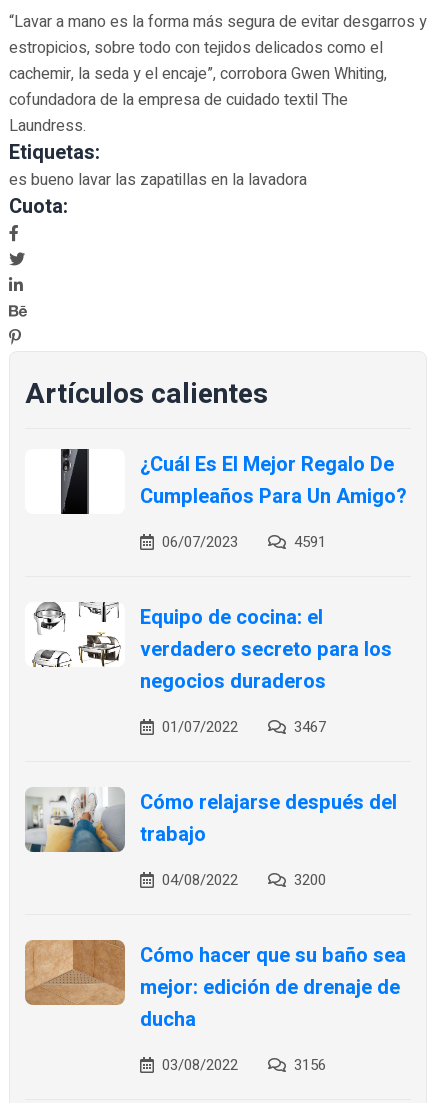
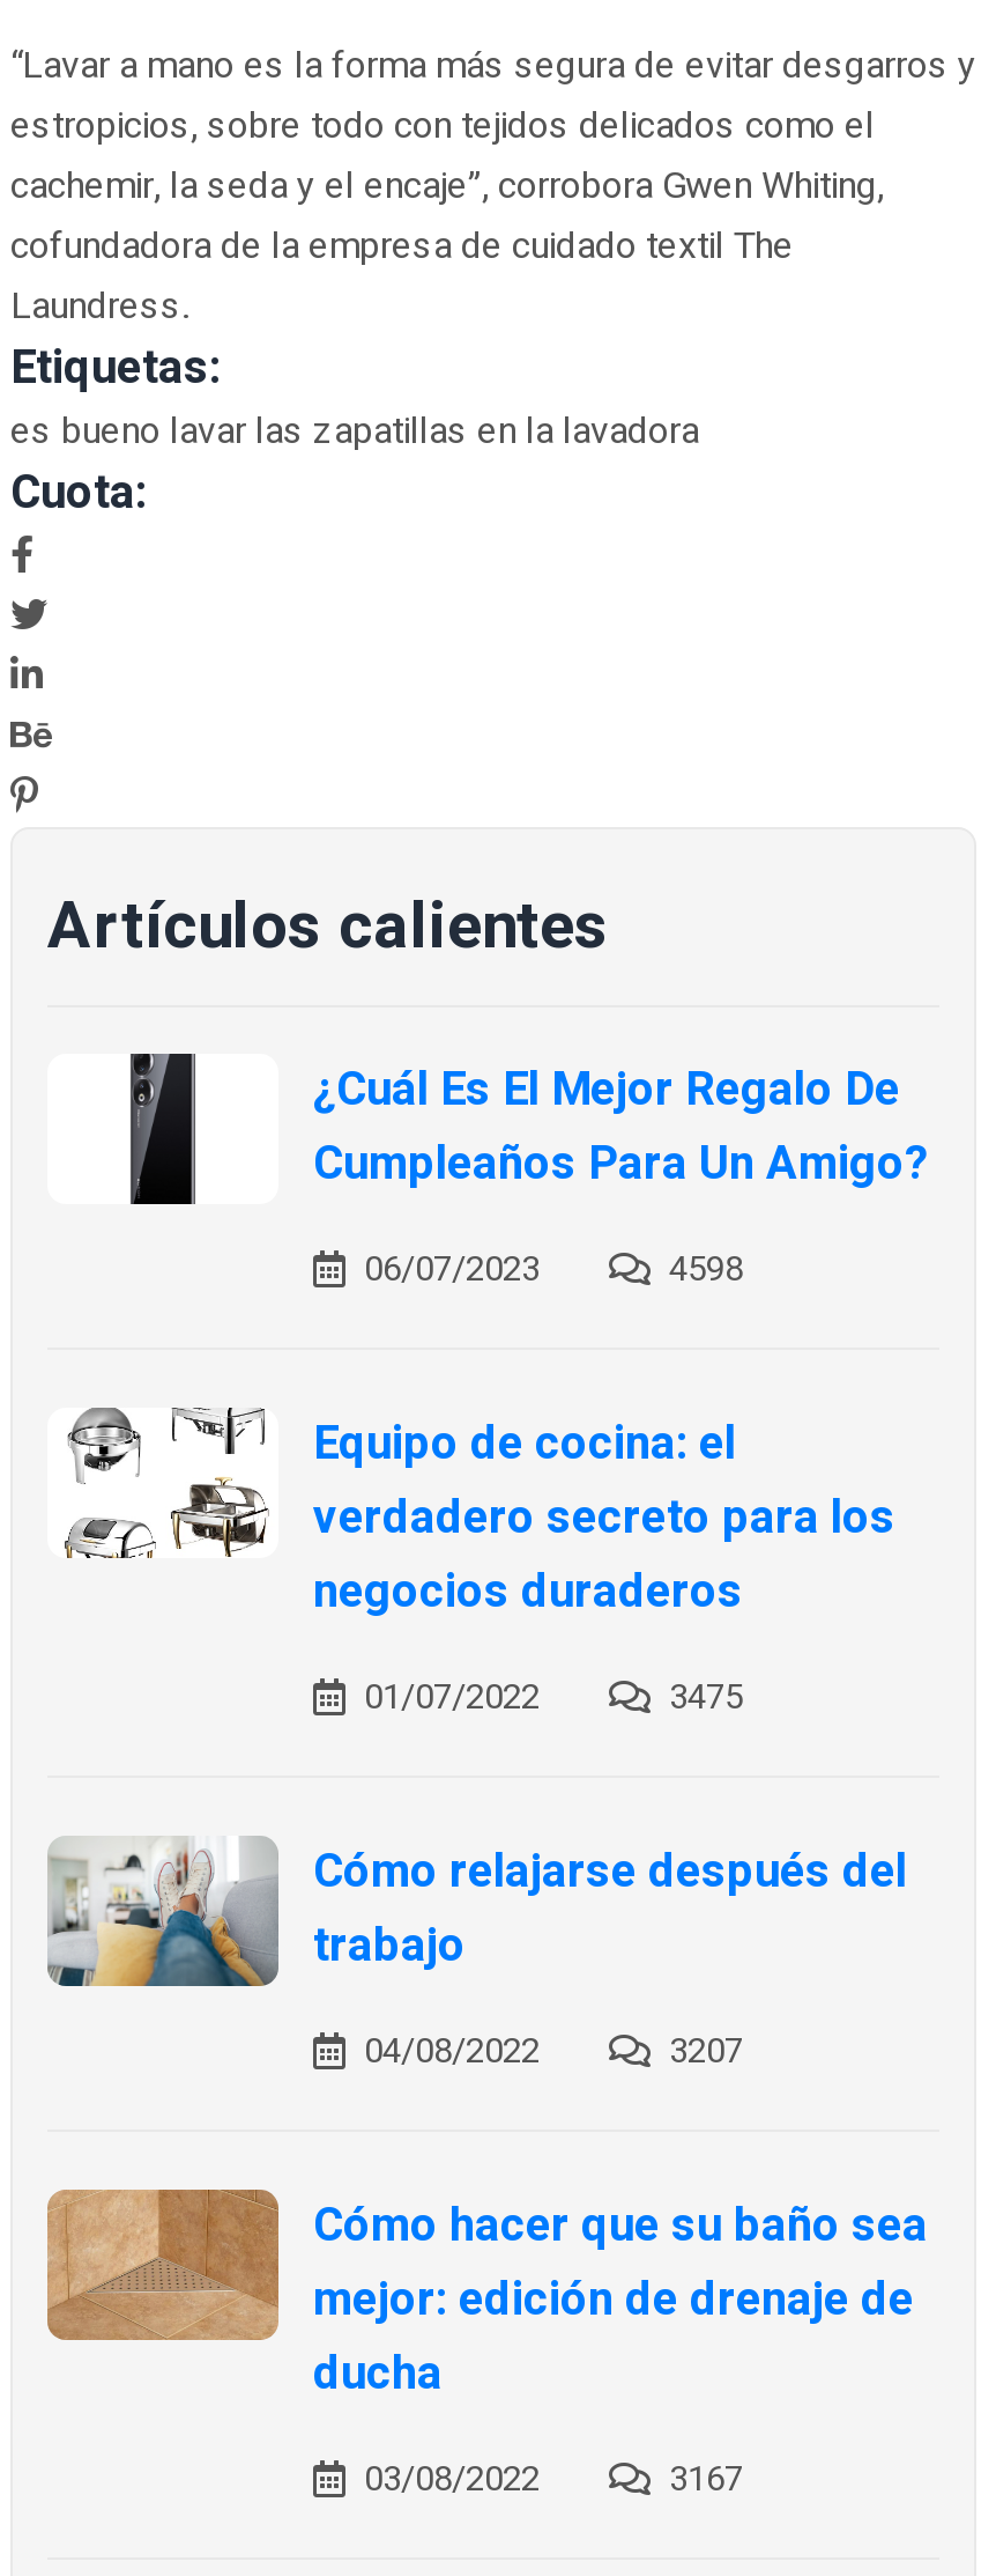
- 4591
+ 4598

- 3467
+ 3475

- 3200
+ 3207

- 3156
+ 3167
